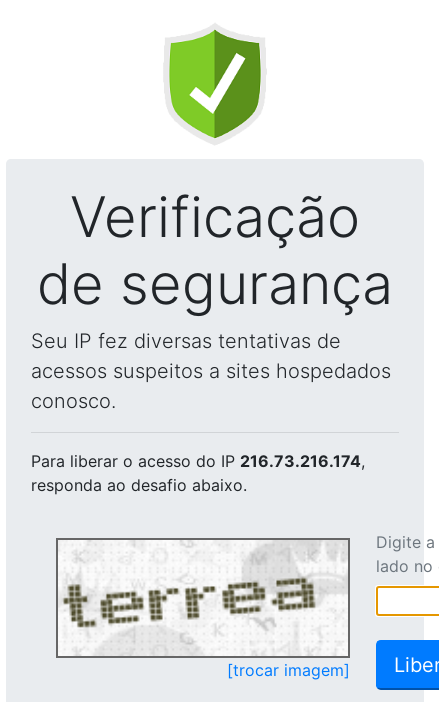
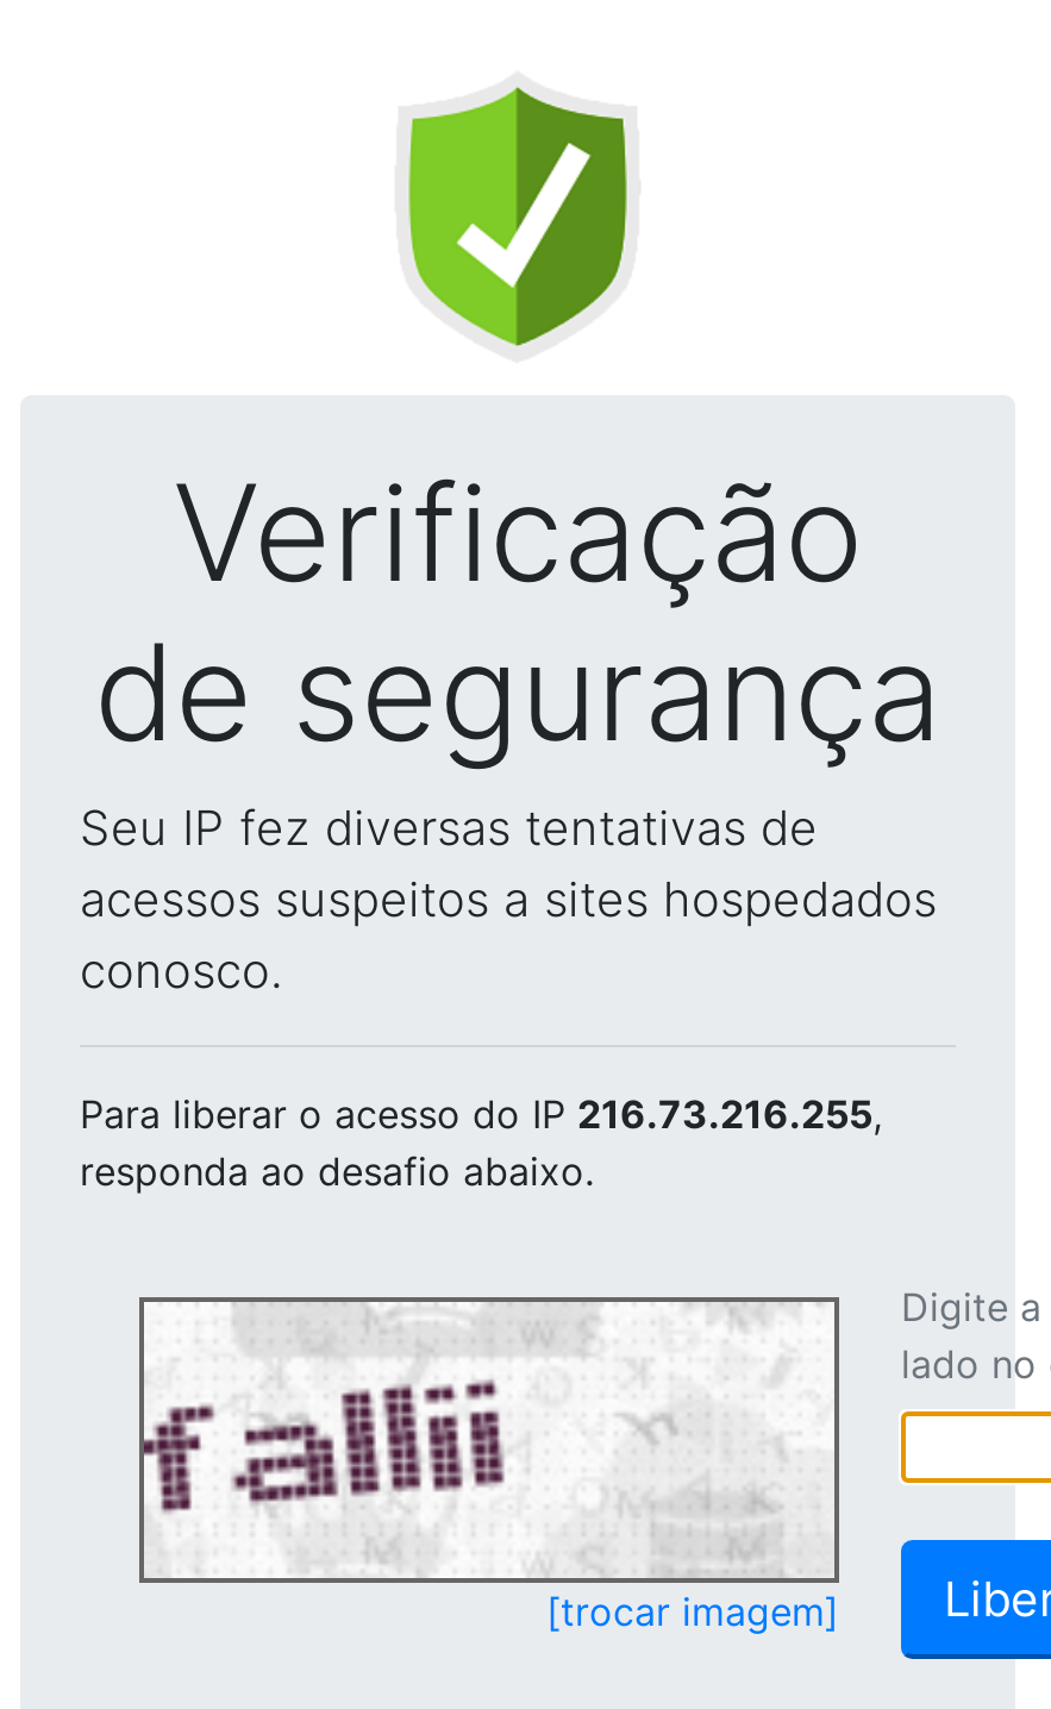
- Para liberar o acesso do IP 216.73.216.174,
+ Para liberar o acesso do IP 216.73.216.255,

- [image]
+ [image]
